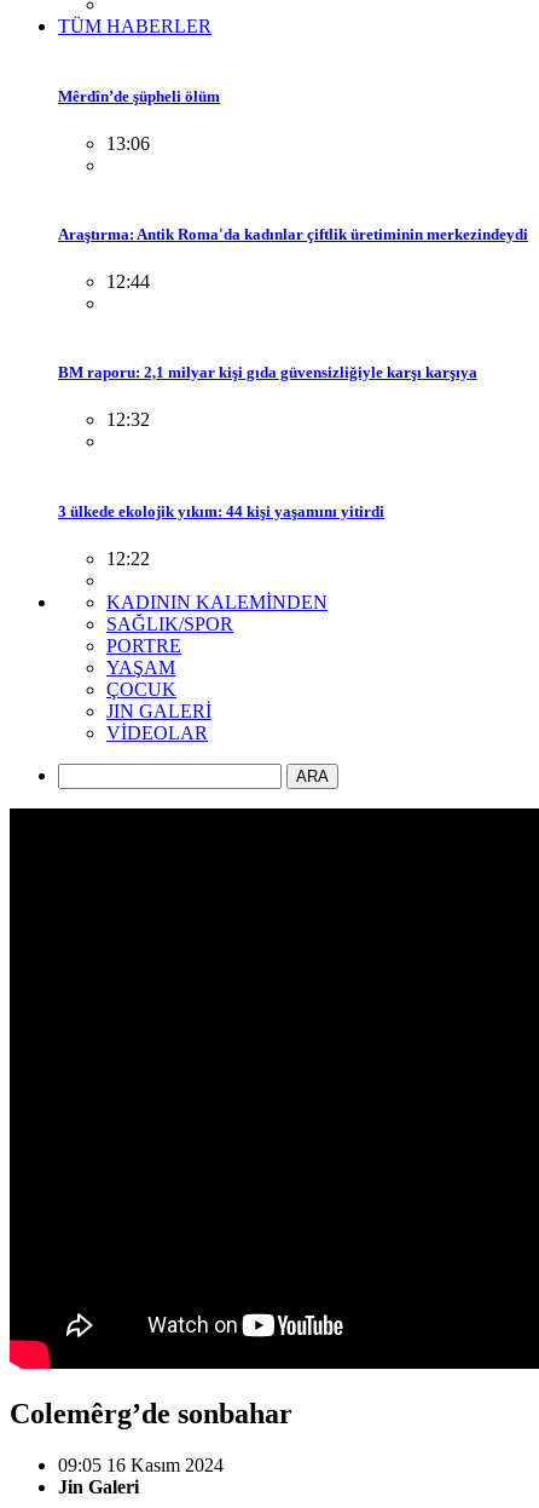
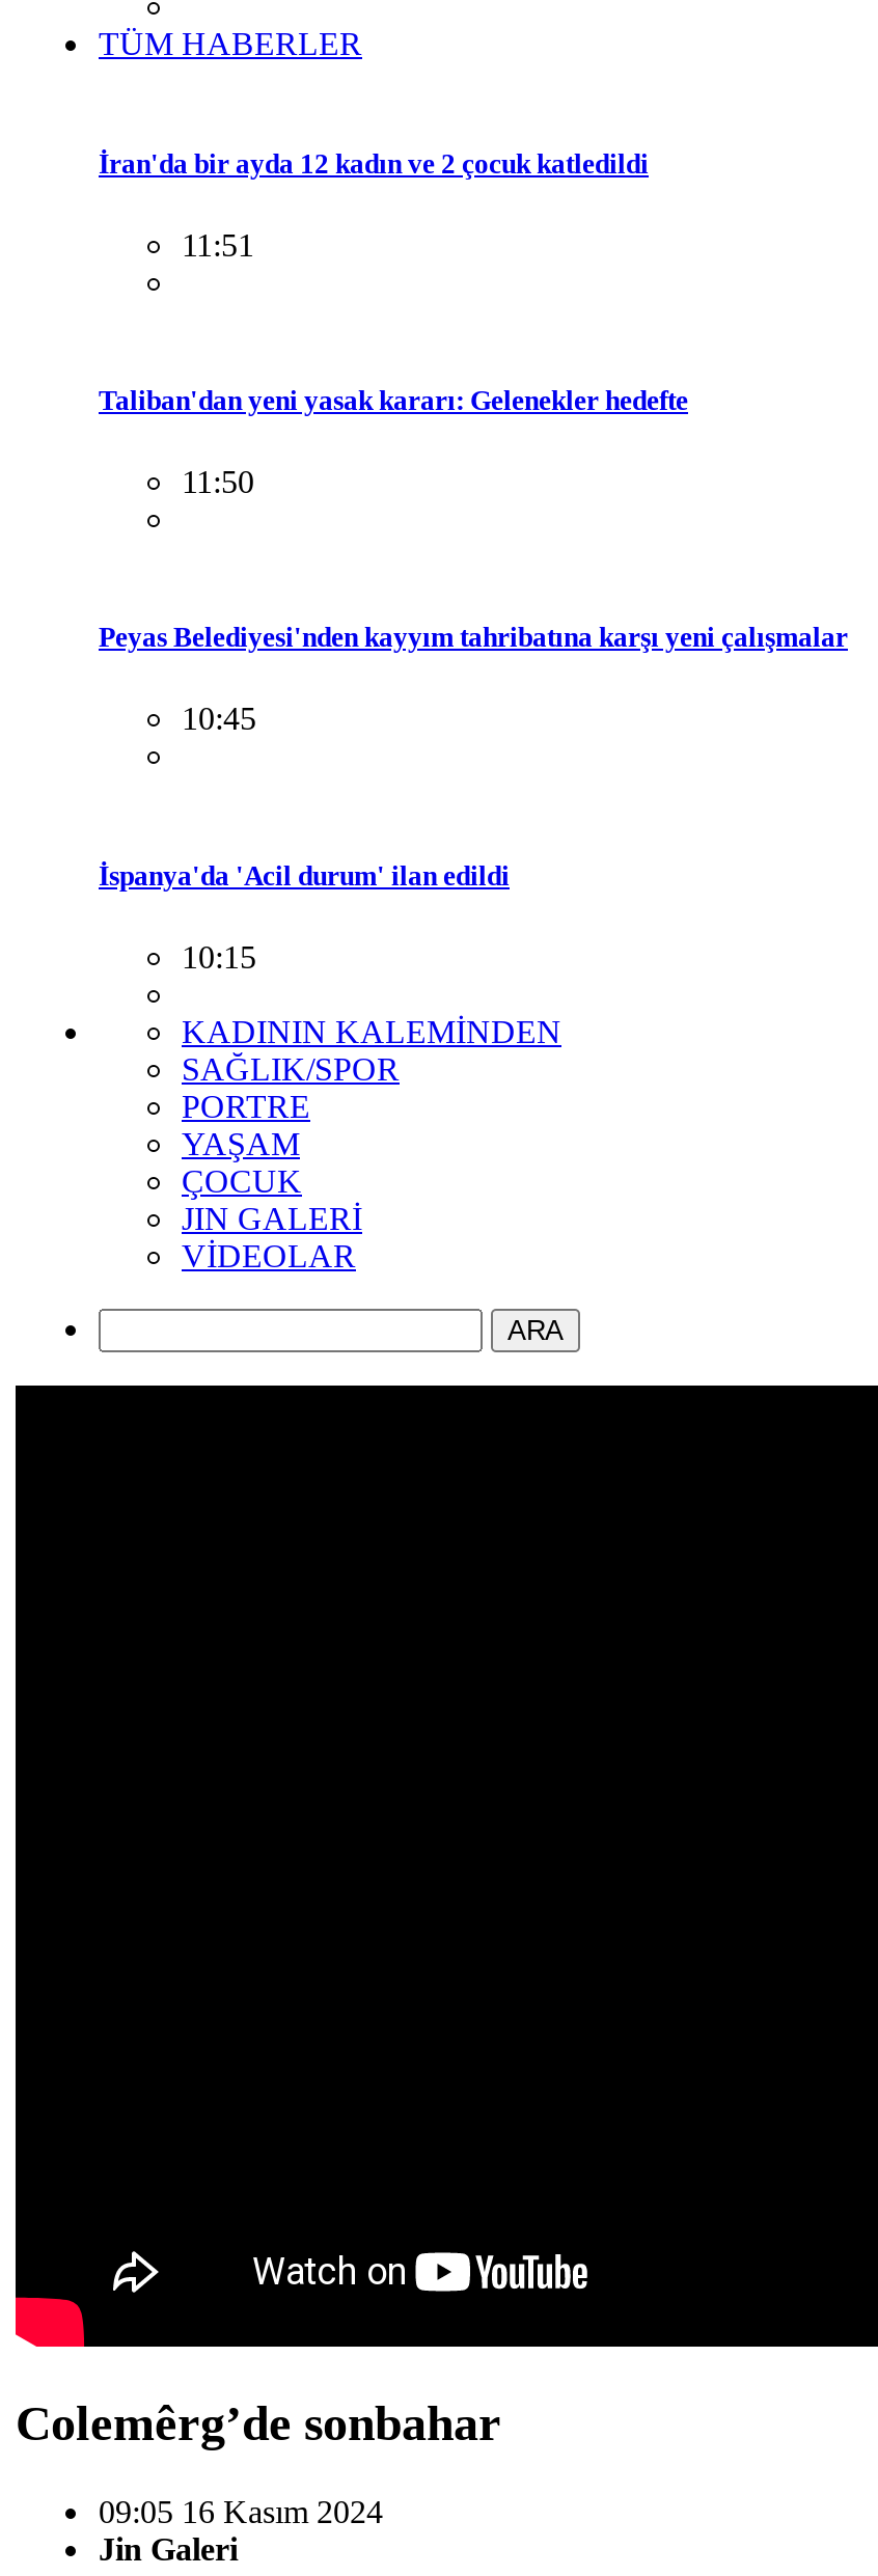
- Mêrdîn’de şüpheli ölüm
+ İran'da bir ayda 12 kadın ve 2 çocuk katledildi

- 13:06
+ 11:51

- Araştırma: Antik Roma'da kadınlar çiftlik üretiminin merkezindeydi
+ Taliban'dan yeni yasak kararı: Gelenekler hedefte

- 12:44
+ 11:50

- BM raporu: 2,1 milyar kişi gıda güvensizliğiyle karşı karşıya
+ Peyas Belediyesi'nden kayyım tahribatına karşı yeni çalışmalar

- 12:32
+ 10:45

- 3 ülkede ekolojik yıkım: 44 kişi yaşamını yitirdi
+ İspanya'da 'Acil durum' ilan edildi

- 12:22
+ 10:15
